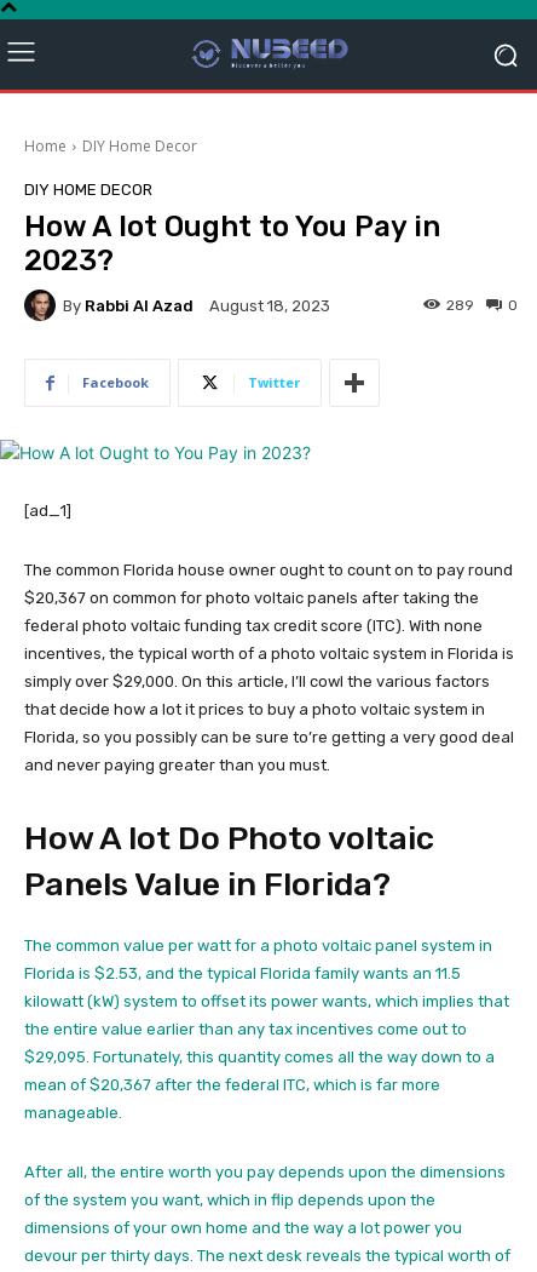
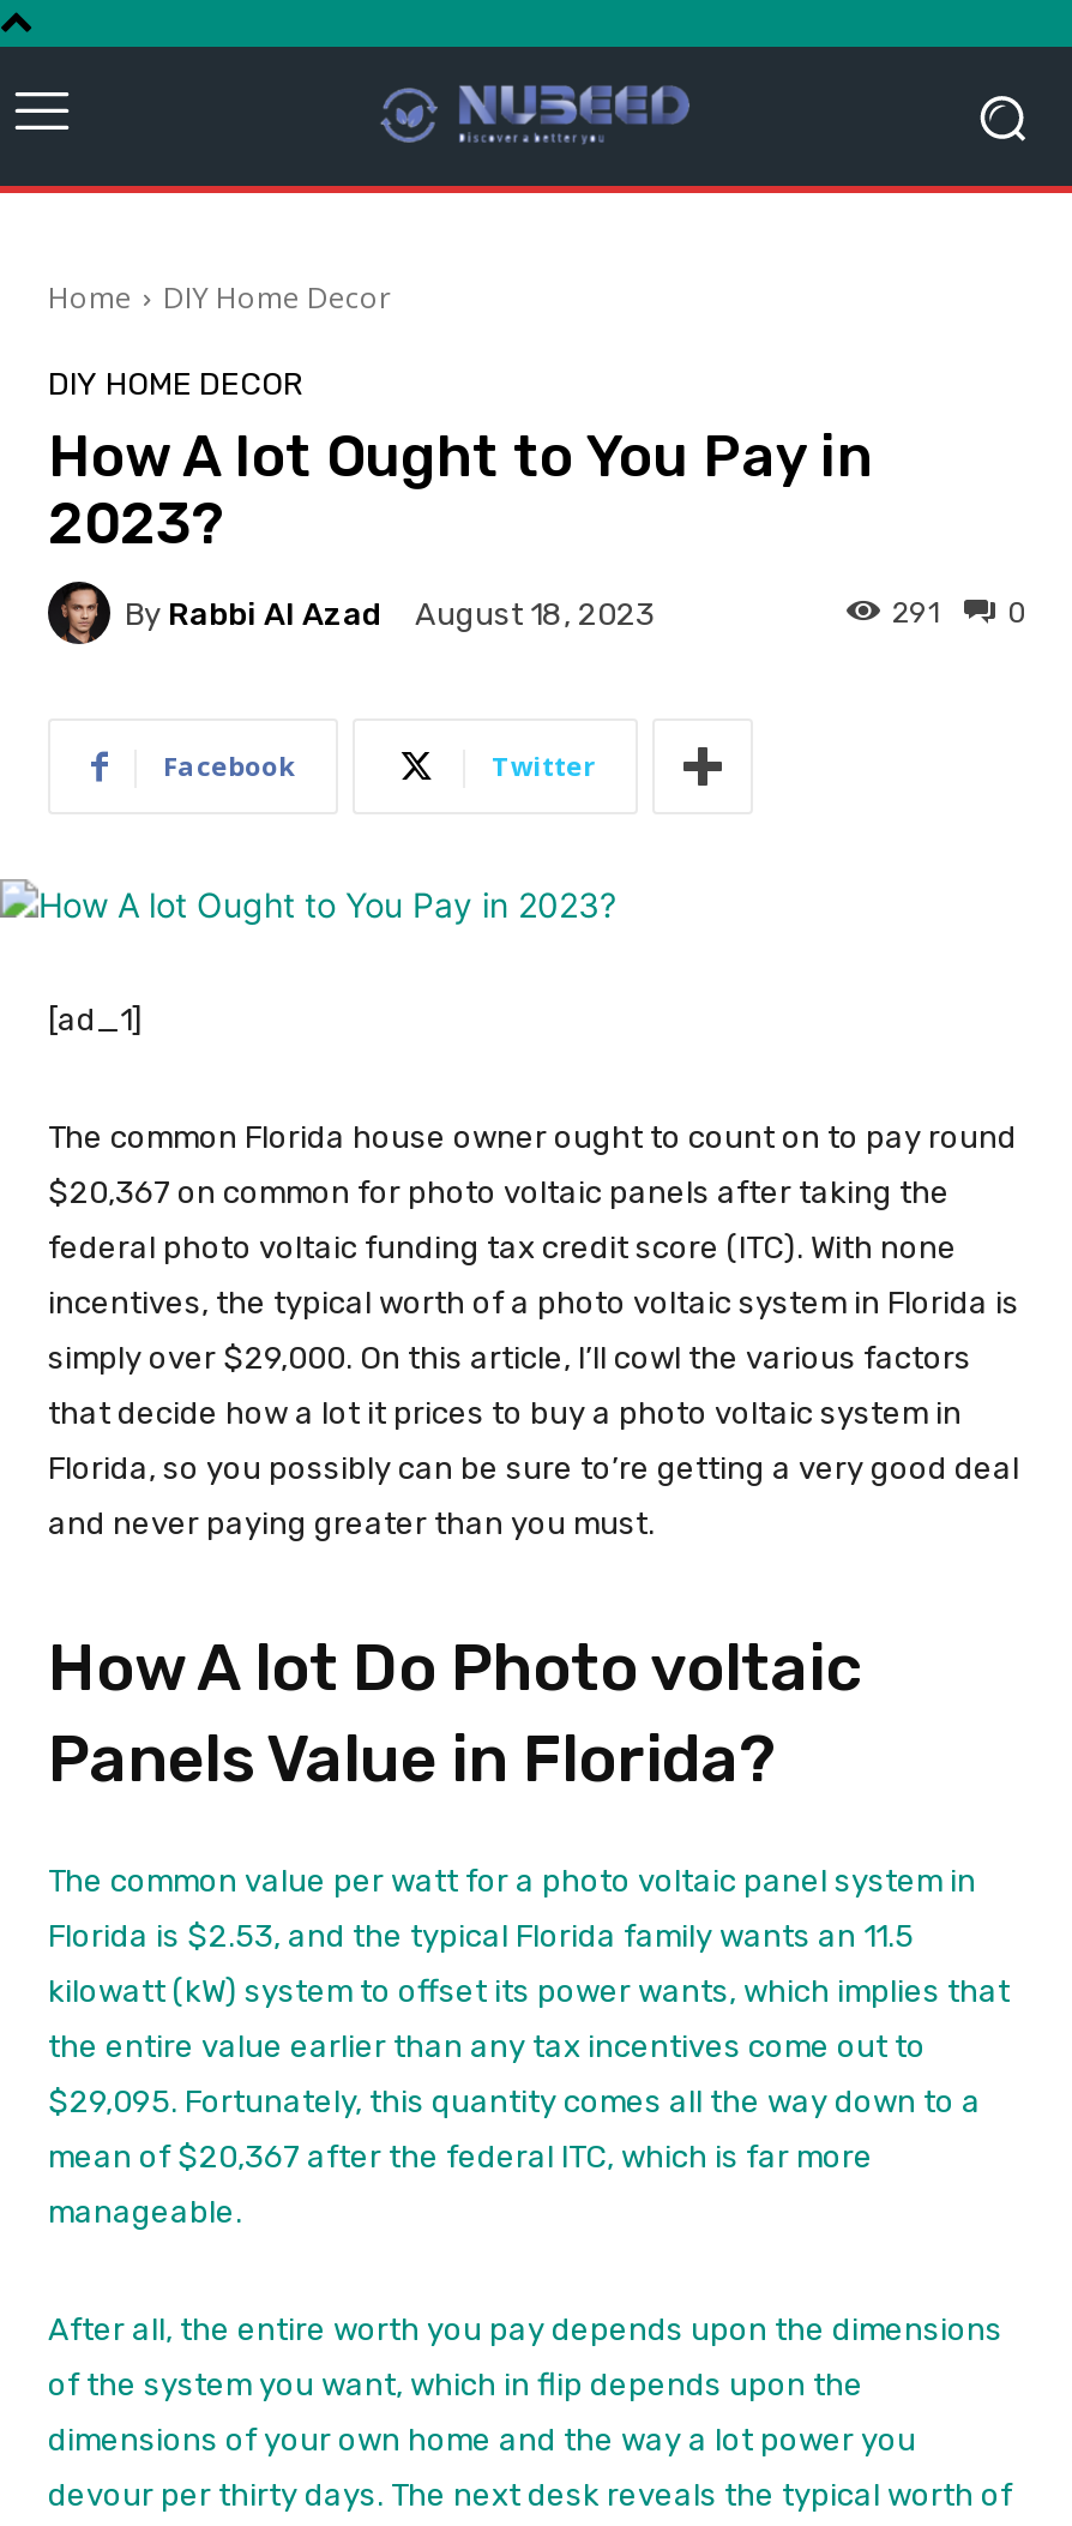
- 289 0
+ 291 0
